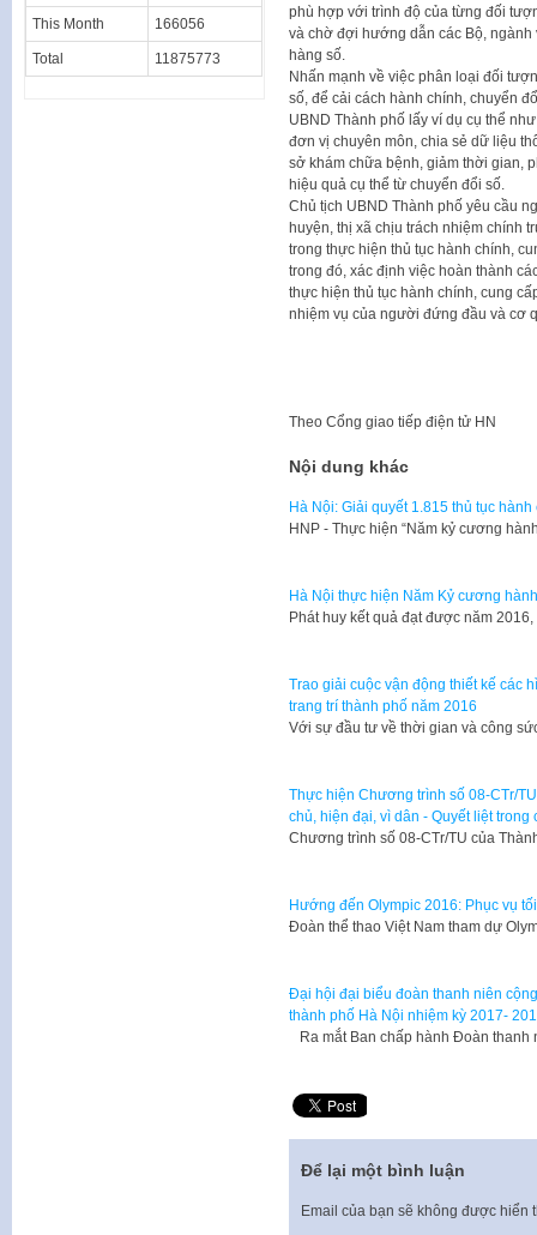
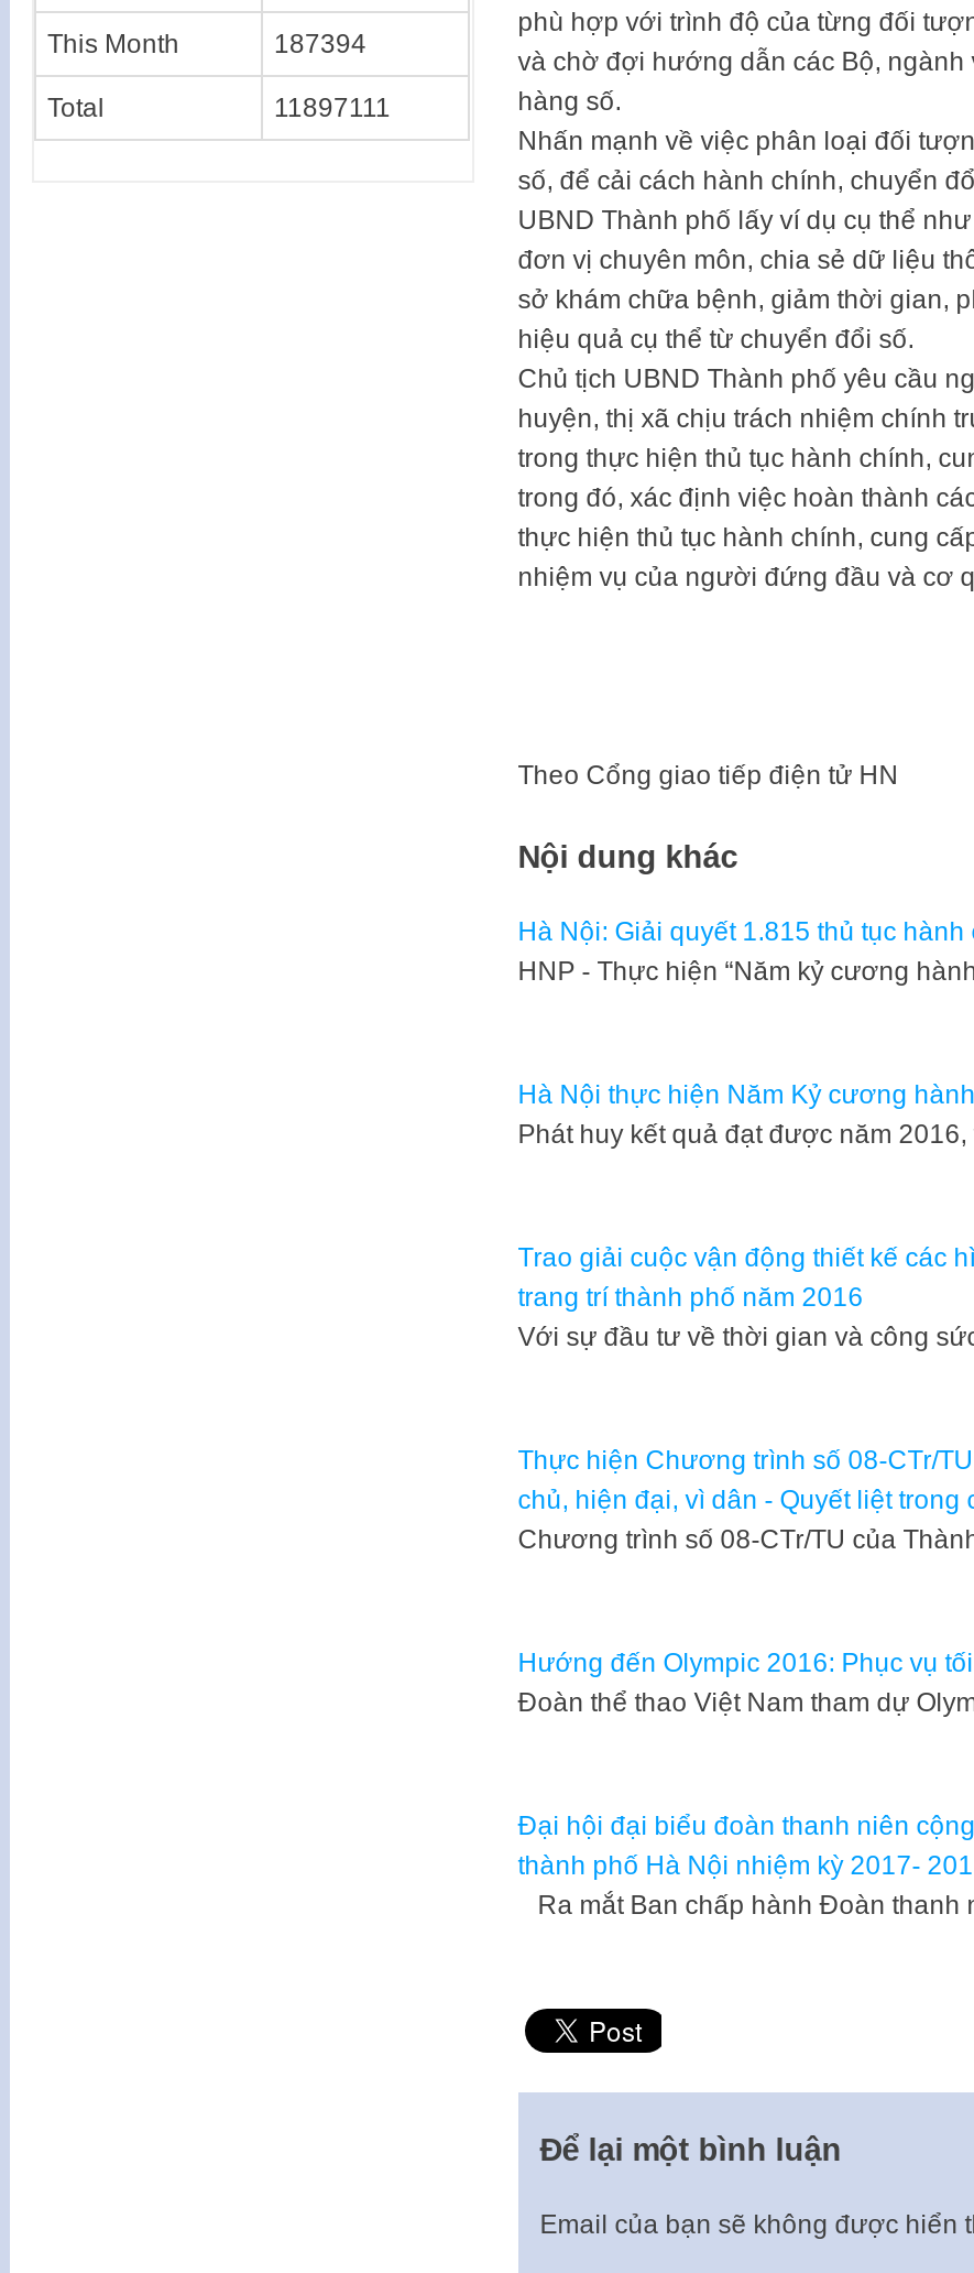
- 166056
+ 187394

- 11875773
+ 11897111
